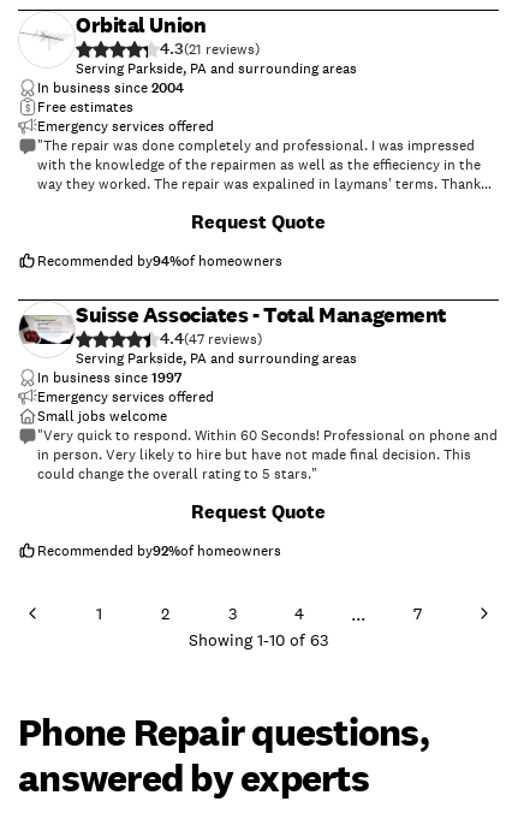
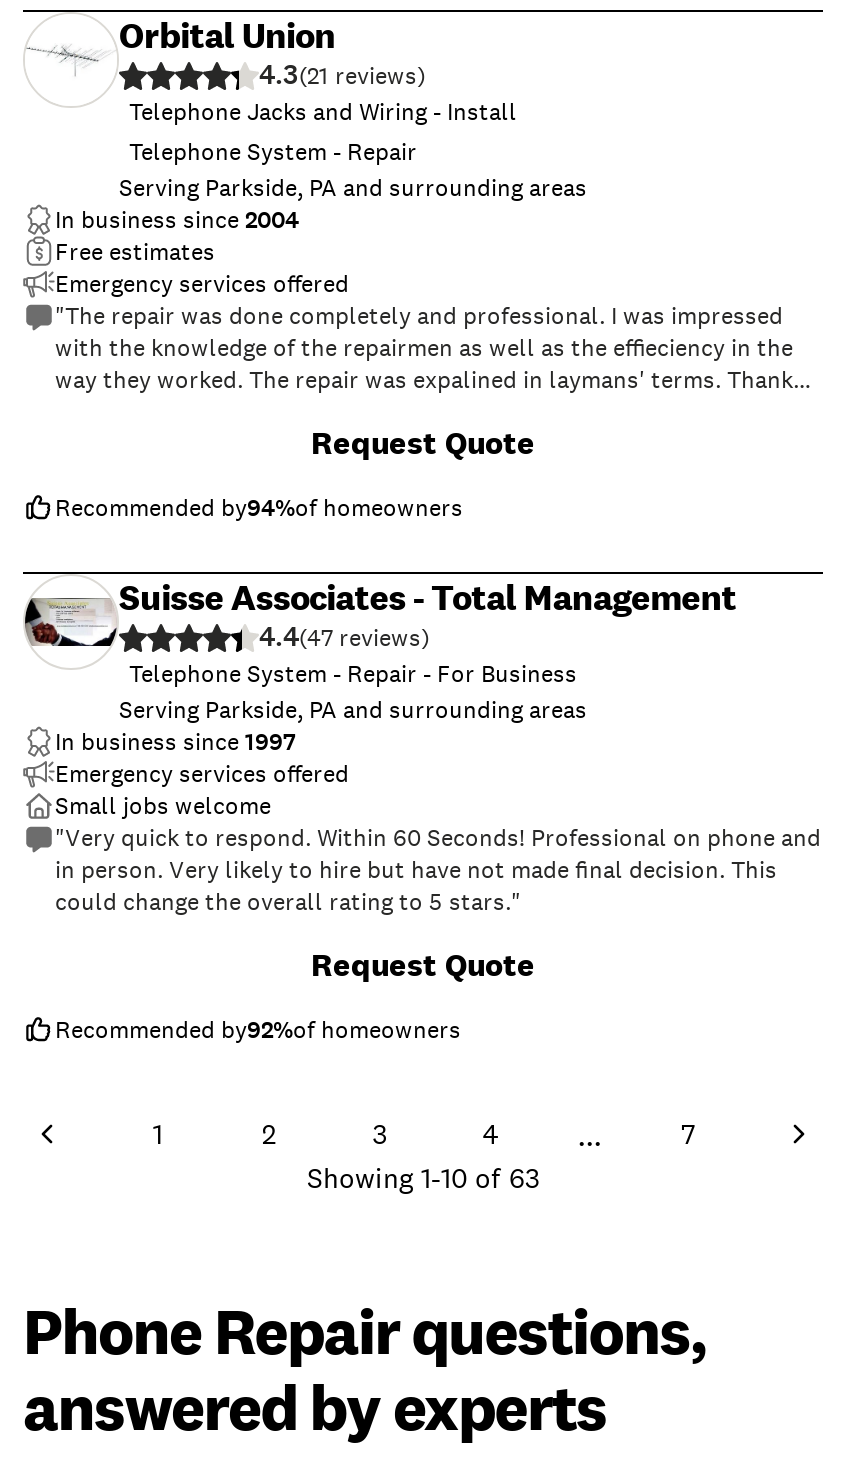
+ Telephone Jacks and Wiring - Install
+ Telephone System - Repair

+ Telephone System - Repair - For Business
